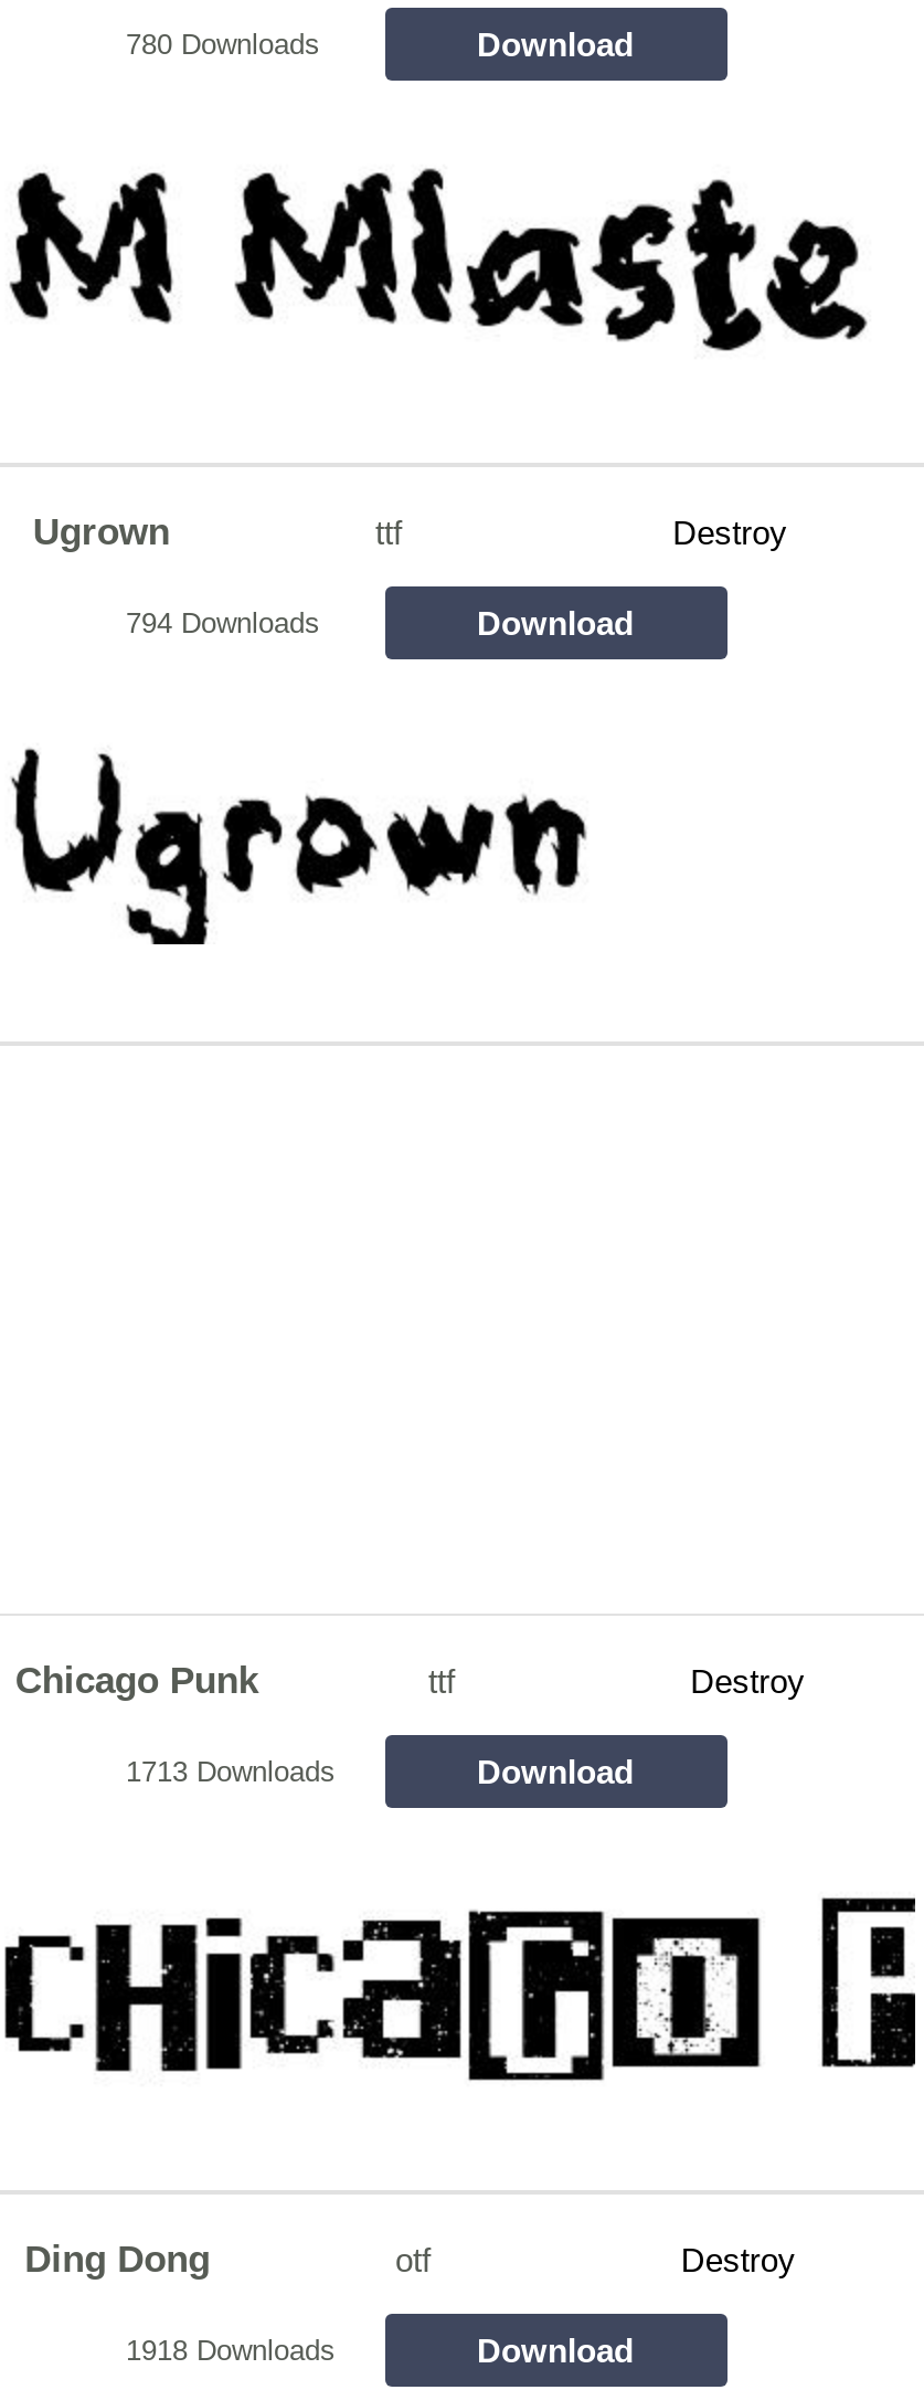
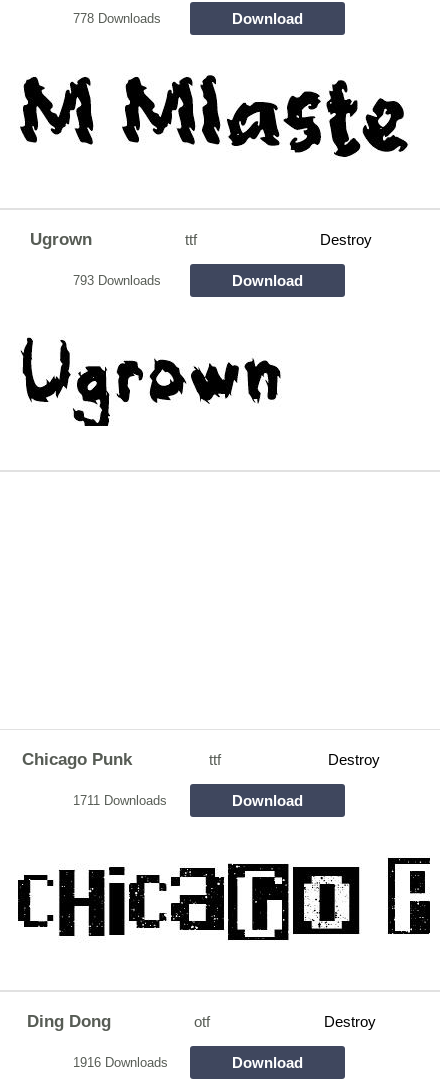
- 780 Downloads
+ 778 Downloads

- 794 Downloads
+ 793 Downloads

- 1713 Downloads
+ 1711 Downloads

- 1918 Downloads
+ 1916 Downloads
